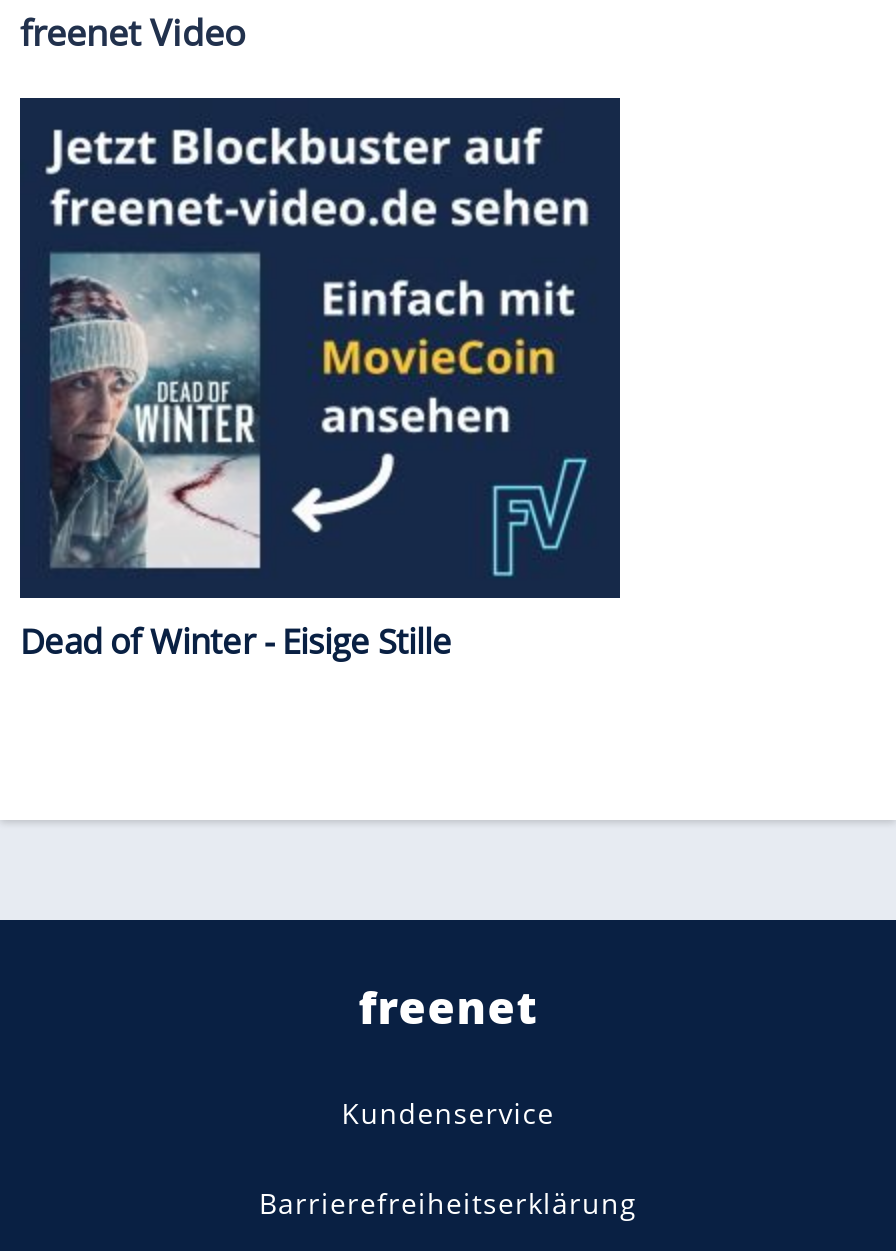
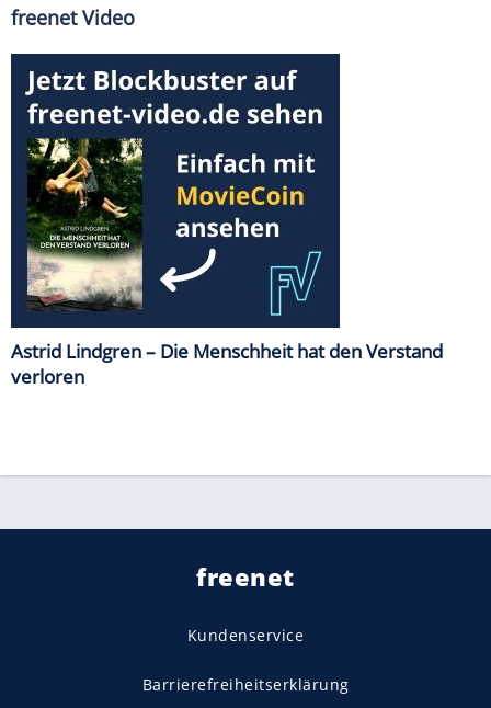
- [image]
- Dead of Winter - Eisige Stille
+ [image]
+ Astrid Lindgren – Die Menschheit hat den Verstand
+ verloren
